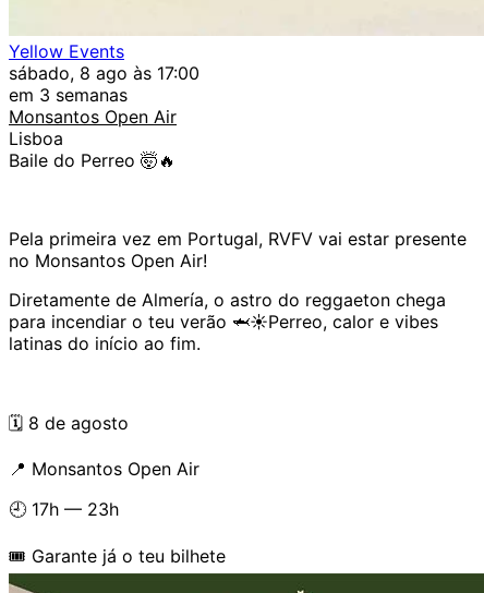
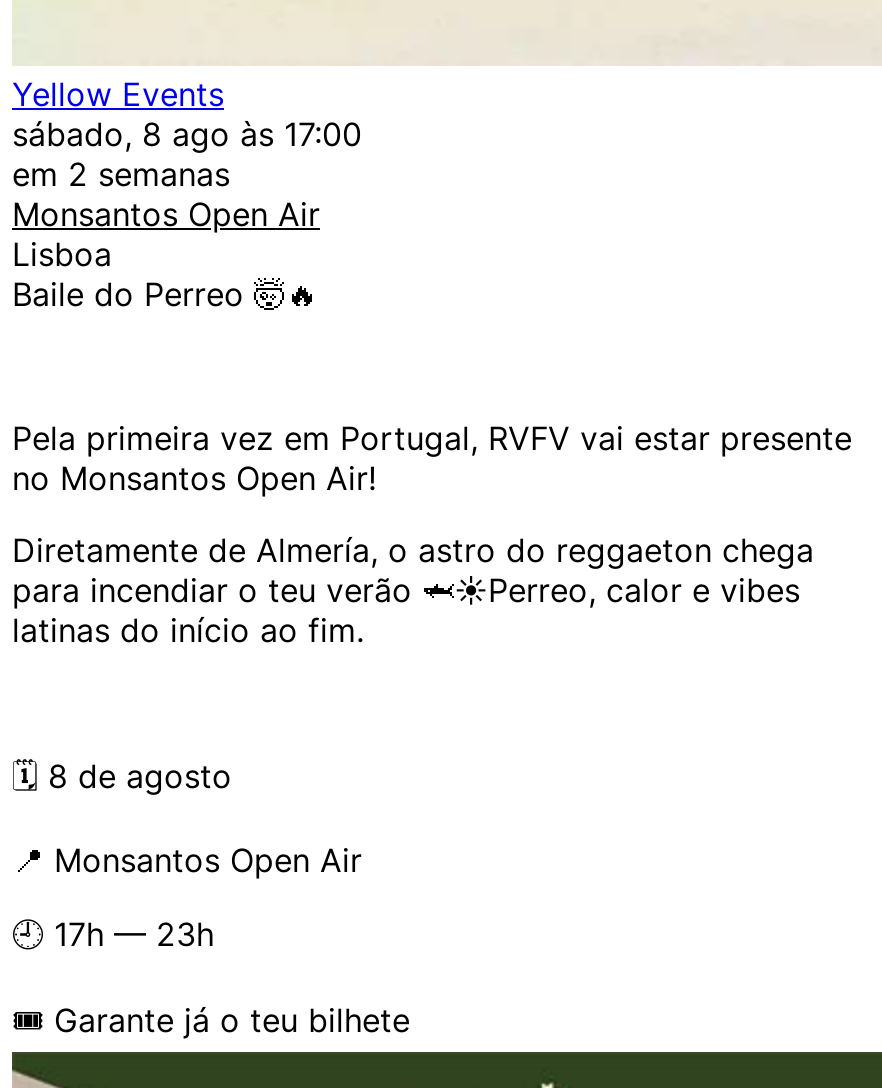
- em 3 semanas
+ em 2 semanas
